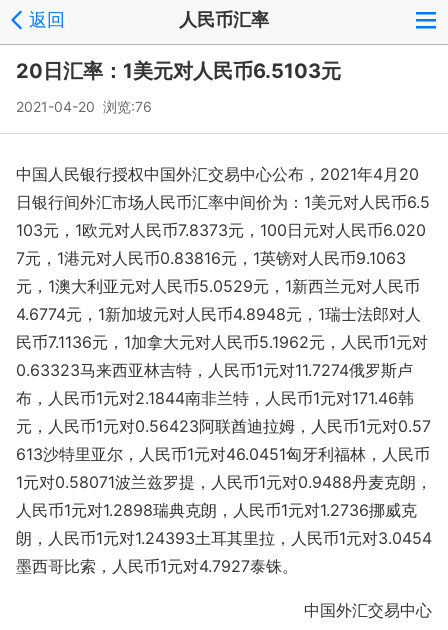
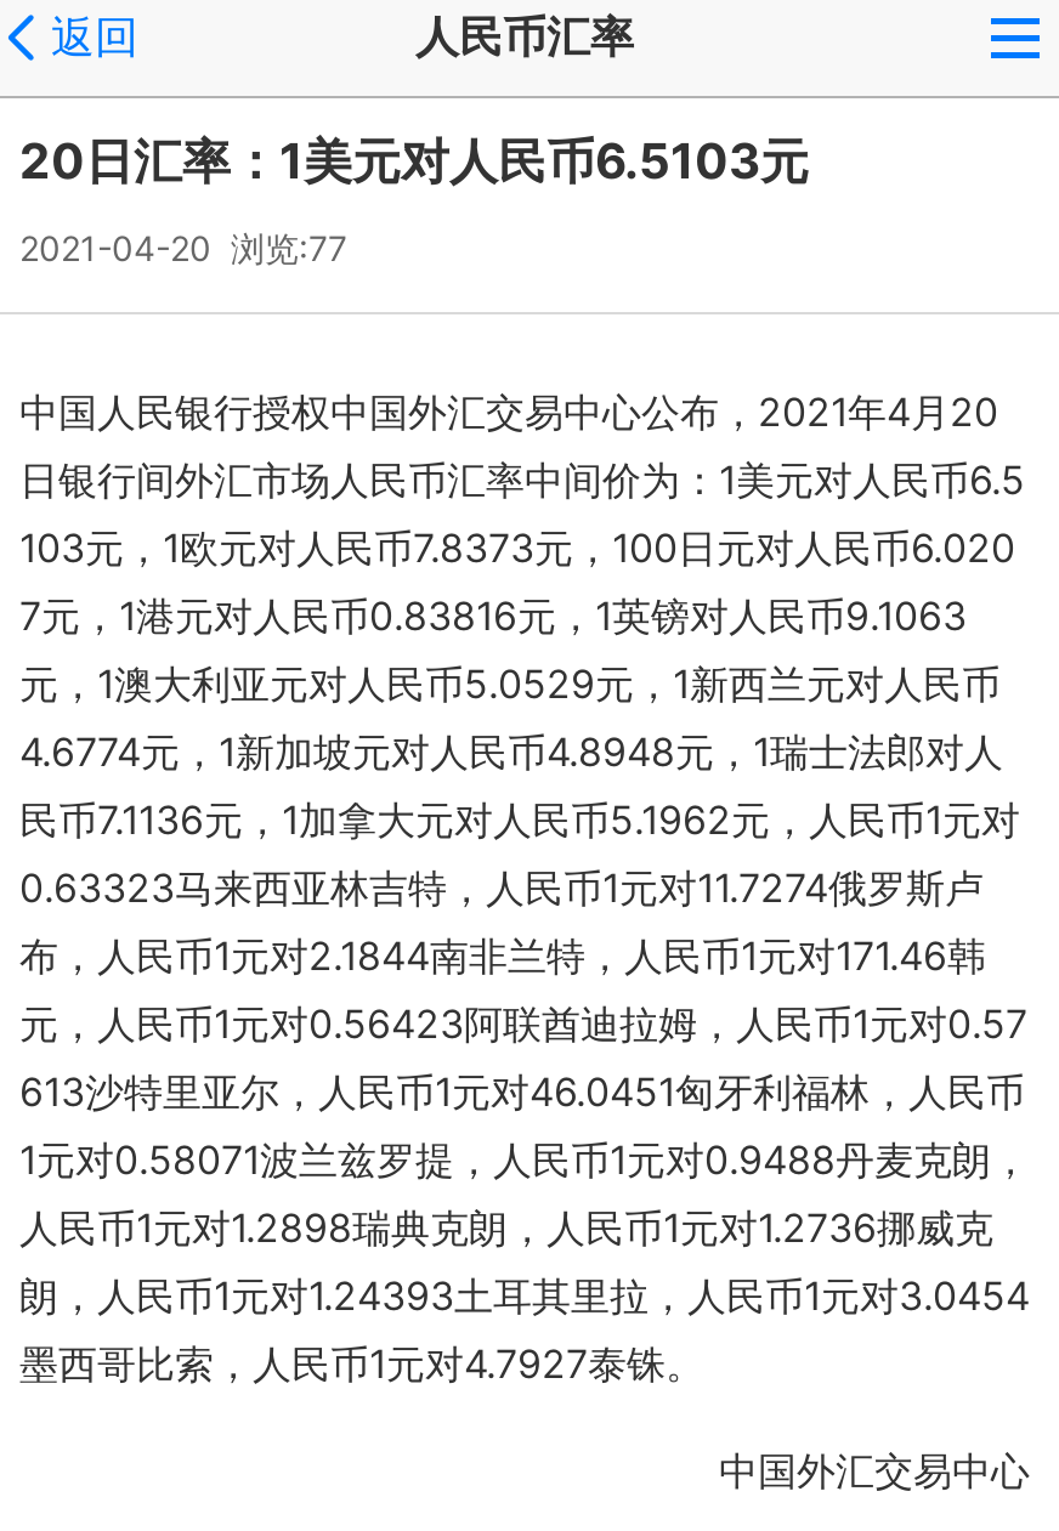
- 2021-04-20 浏览:76
+ 2021-04-20 浏览:77
